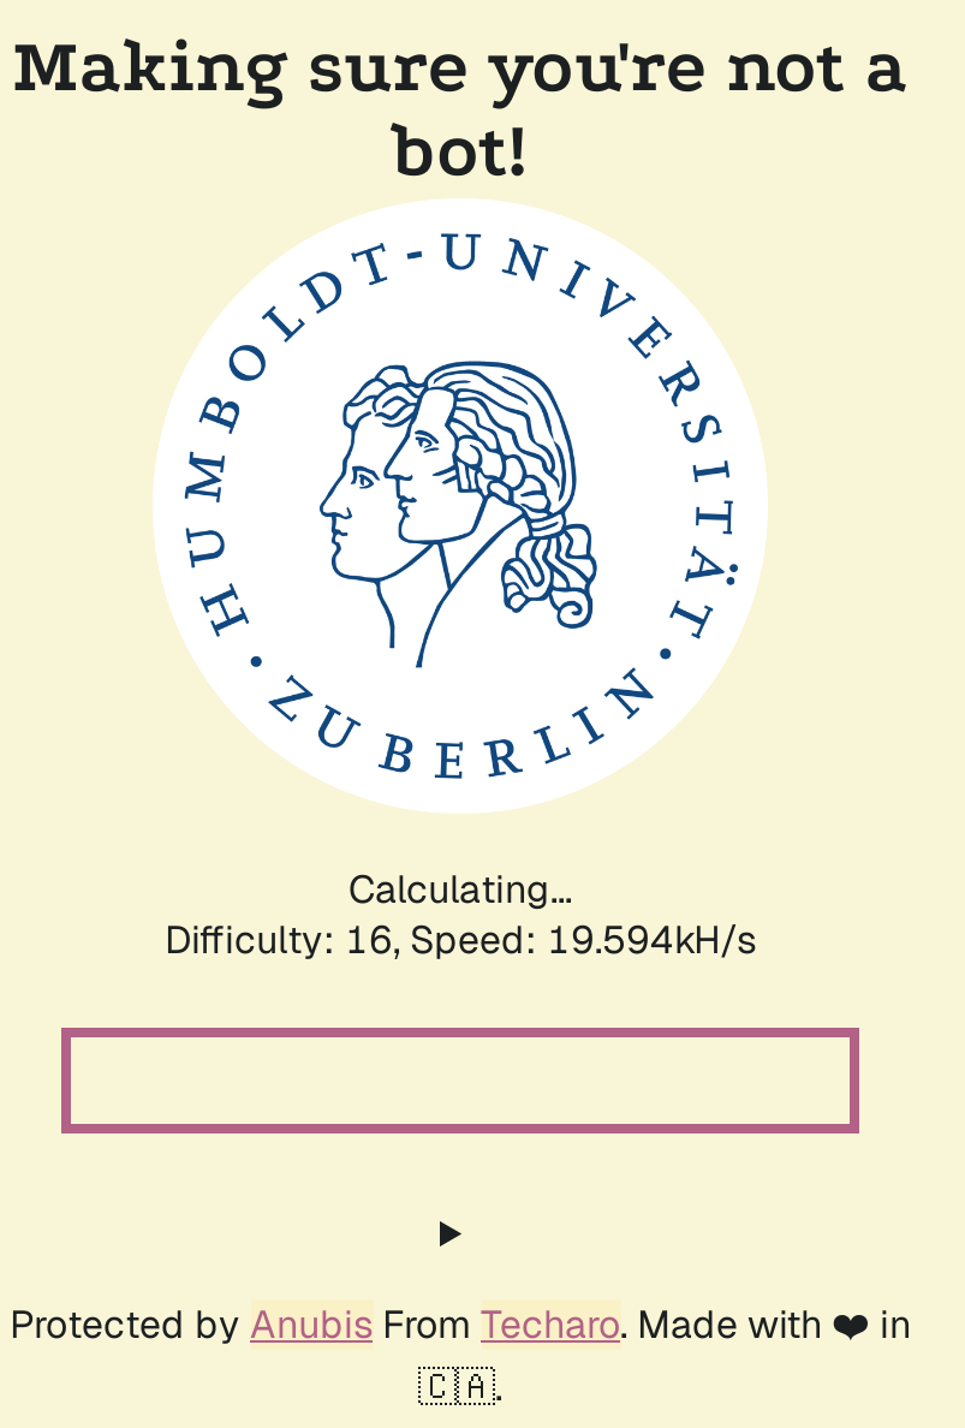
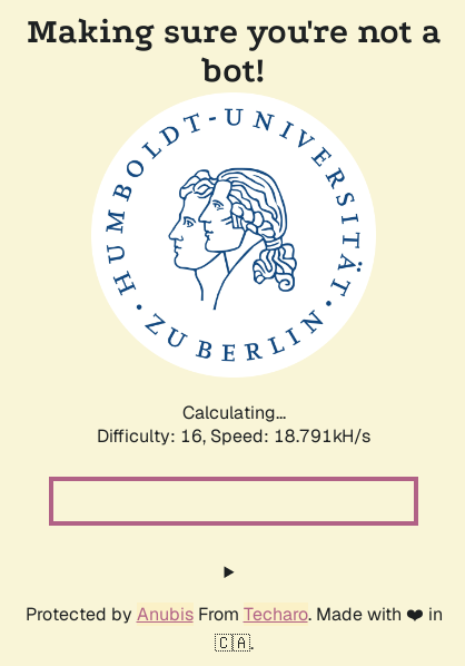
- Difficulty: 16, Speed: 19.594kH/s
+ Difficulty: 16, Speed: 18.791kH/s
